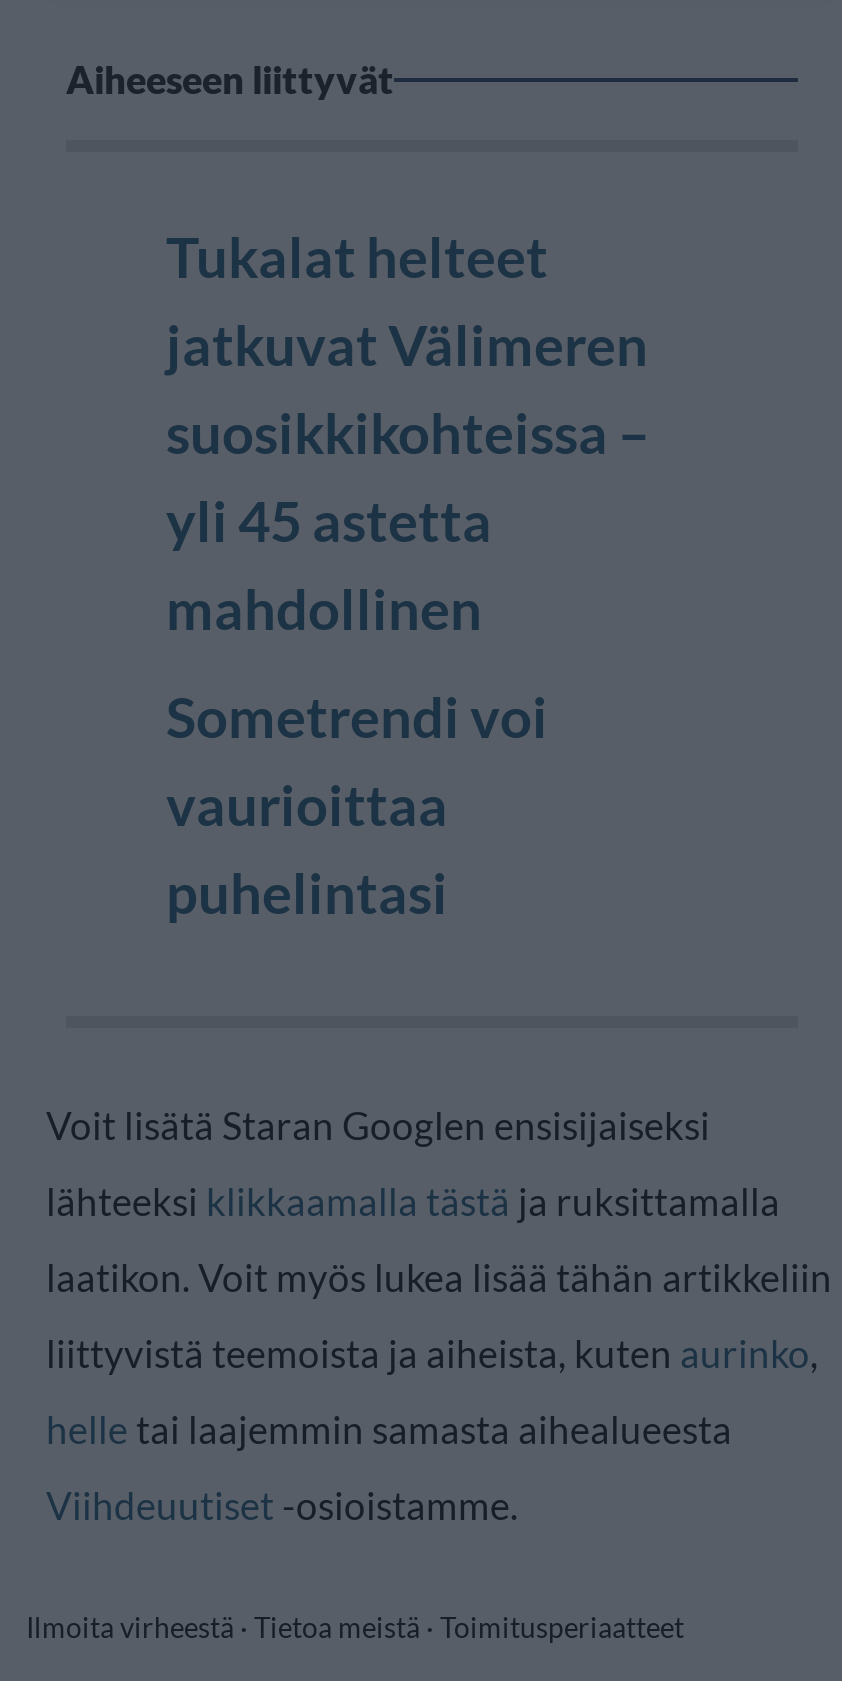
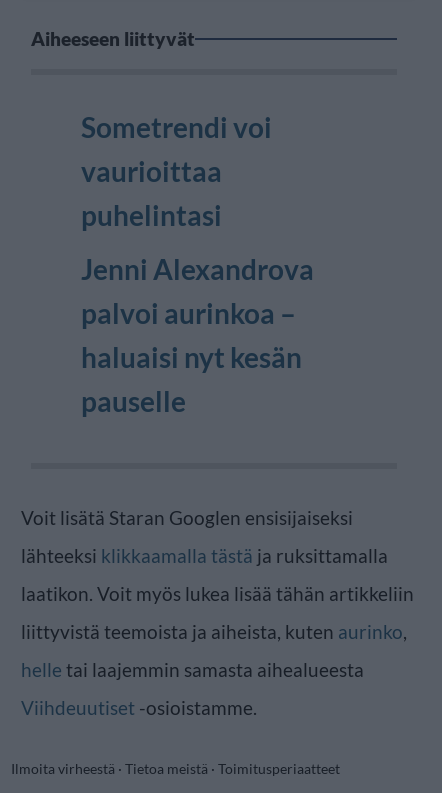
- Tukalat helteet
- jatkuvat Välimeren
- suosikkikohteissa –
- yli 45 astetta
- mahdollinen

moved up: Sometrendi voi | vaurioittaa | puhelintasi

+ Jenni Alexandrova
+ palvoi aurinkoa –
+ haluaisi nyt kesän
+ pauselle
